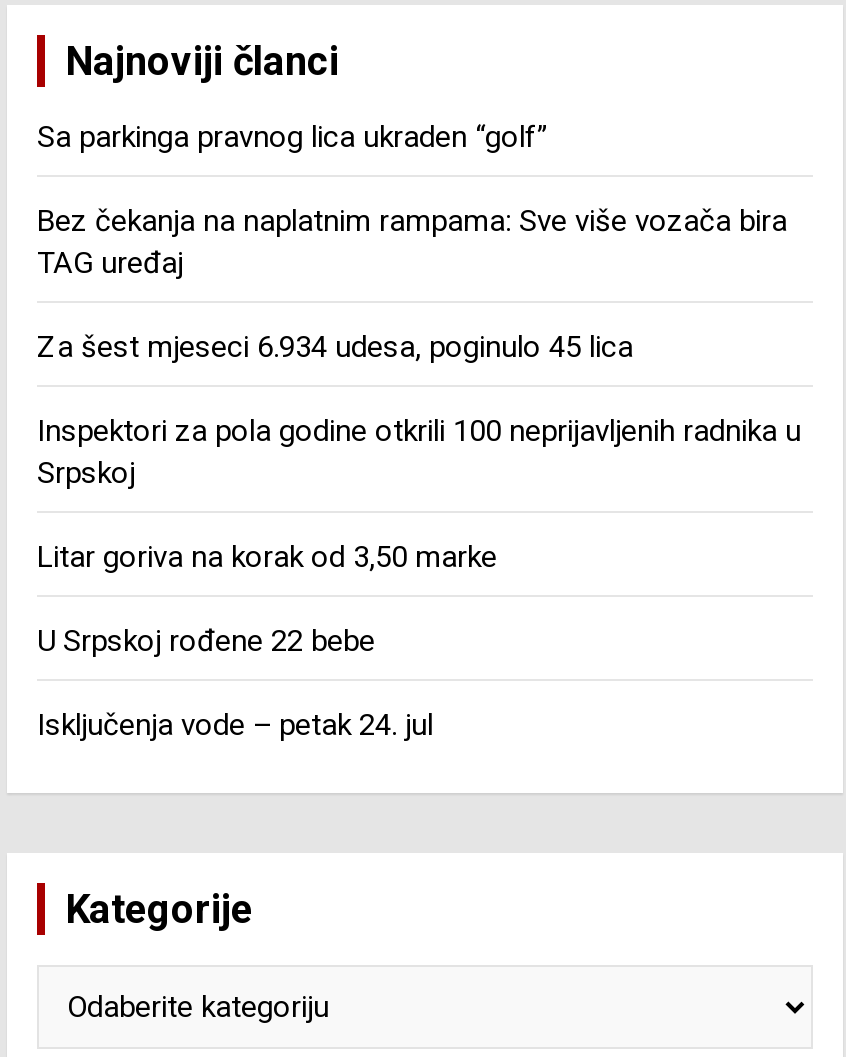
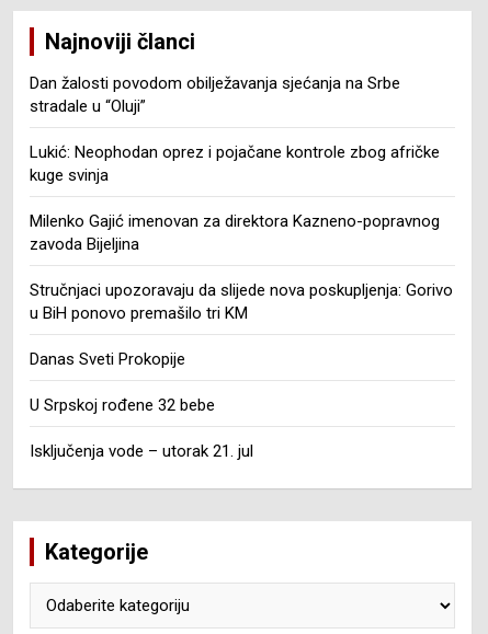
- Sa parkinga pravnog lica ukraden “golf”
+ Dan žalosti povodom obilježavanja sjećanja na Srbe
+ stradale u “Oluji”

- Bez čekanja na naplatnim rampama: Sve više vozača bira
- TAG uređaj
+ Lukić: Neophodan oprez i pojačane kontrole zbog afričke
+ kuge svinja

- Za šest mjeseci 6.934 udesa, poginulo 45 lica
+ Milenko Gajić imenovan za direktora Kazneno-popravnog
+ zavoda Bijeljina

- Inspektori za pola godine otkrili 100 neprijavljenih radnika u
- Srpskoj
+ Stručnjaci upozoravaju da slijede nova poskupljenja: Gorivo
+ u BiH ponovo premašilo tri KM

- Litar goriva na korak od 3,50 marke
+ Danas Sveti Prokopije

- U Srpskoj rođene 22 bebe
+ U Srpskoj rođene 32 bebe

- Isključenja vode – petak 24. jul
+ Isključenja vode – utorak 21. jul
